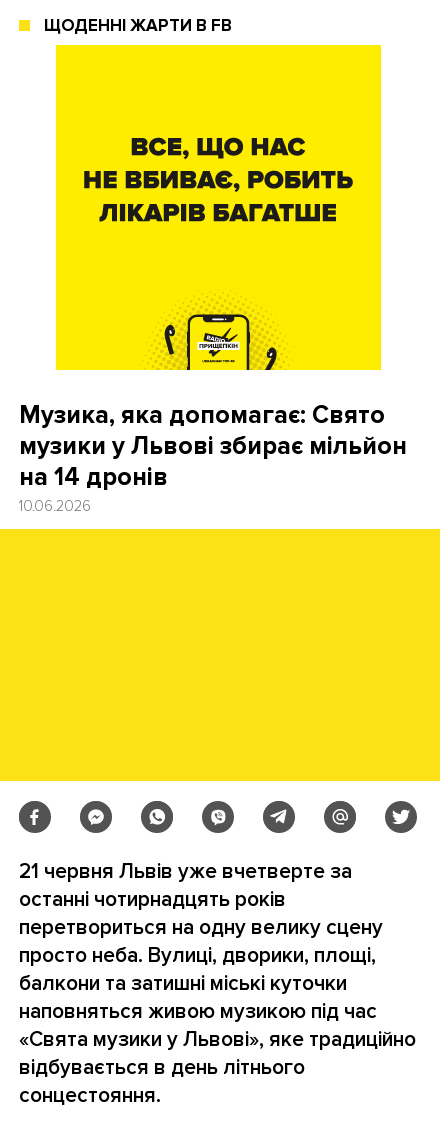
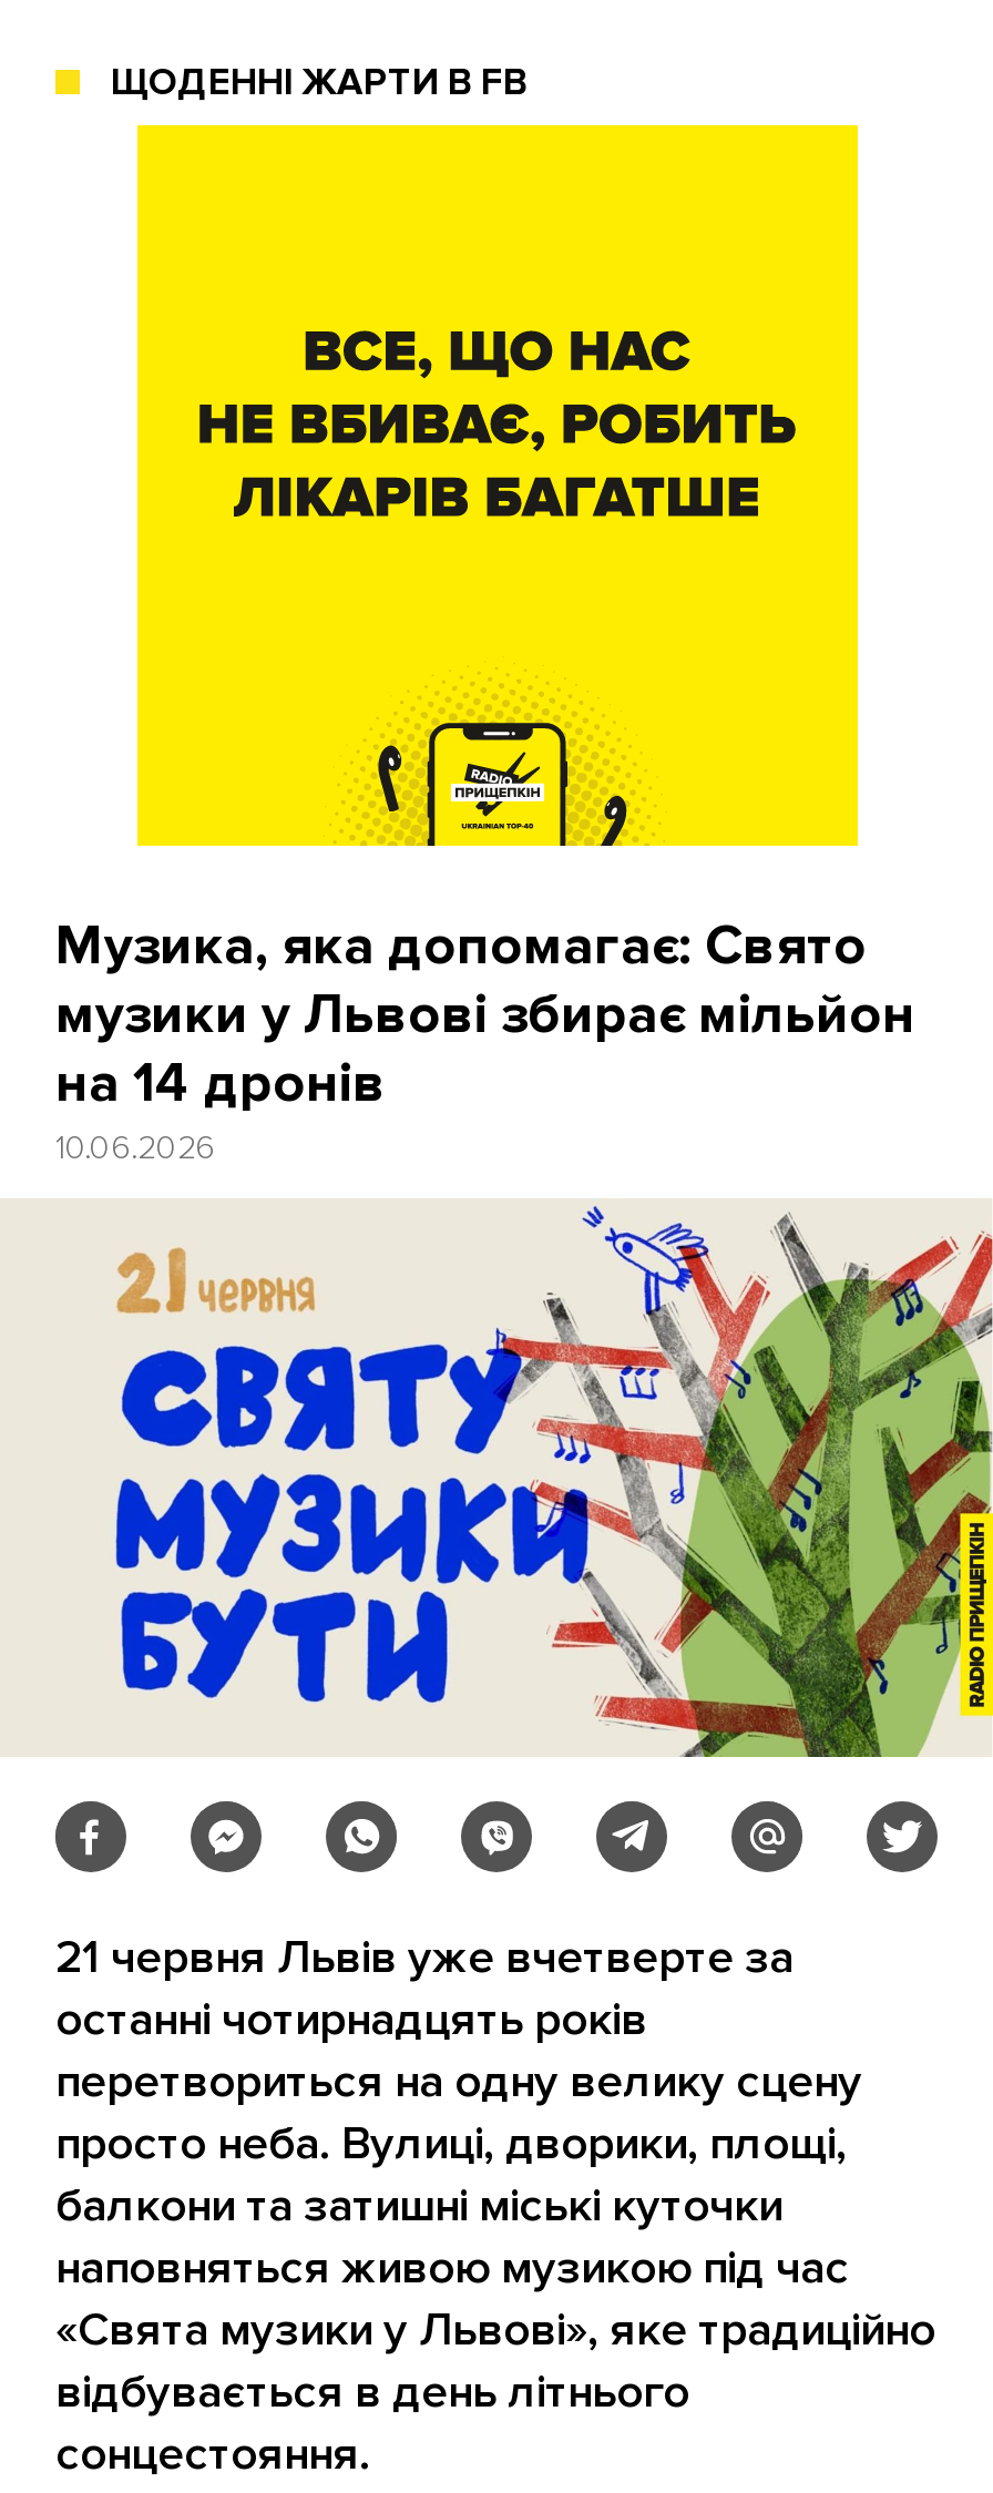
+ [image]
